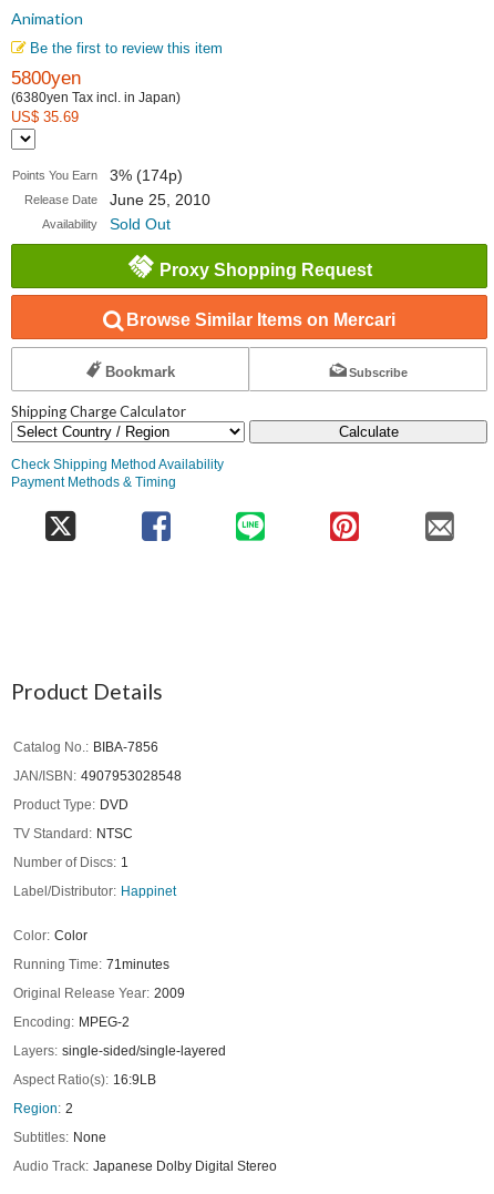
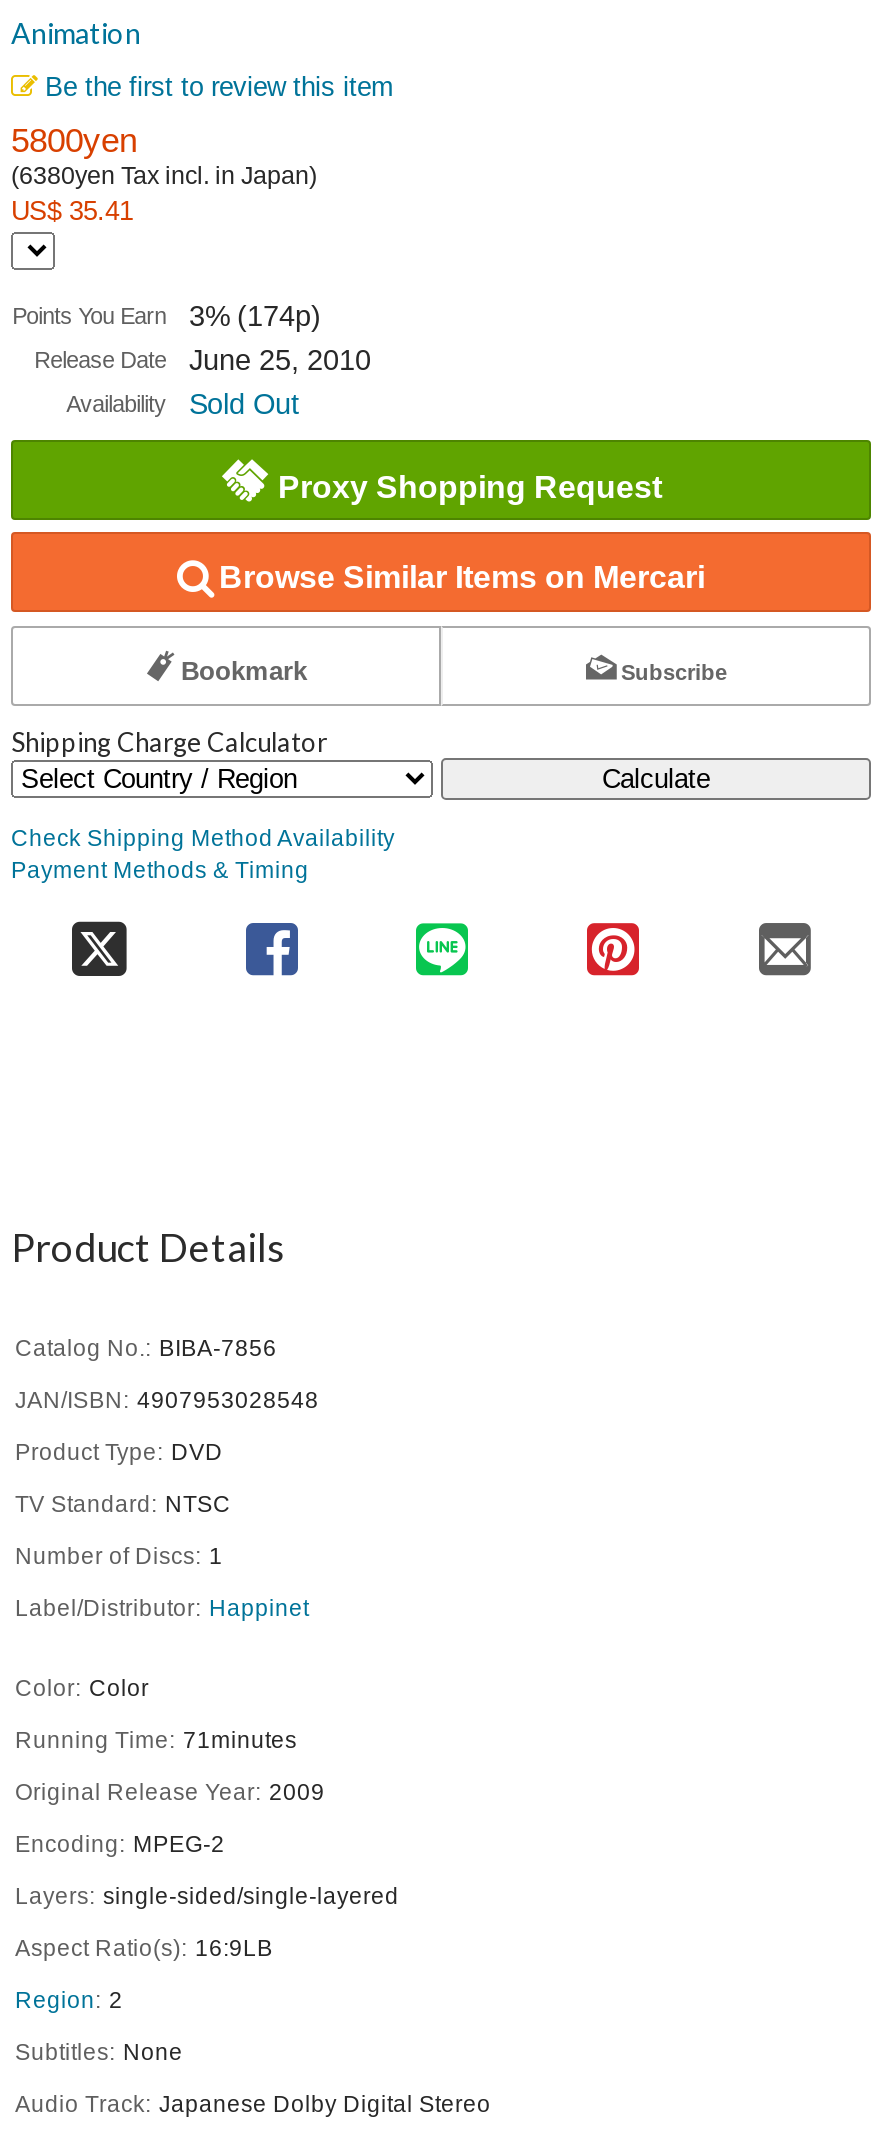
- US$ 35.69
+ US$ 35.41
